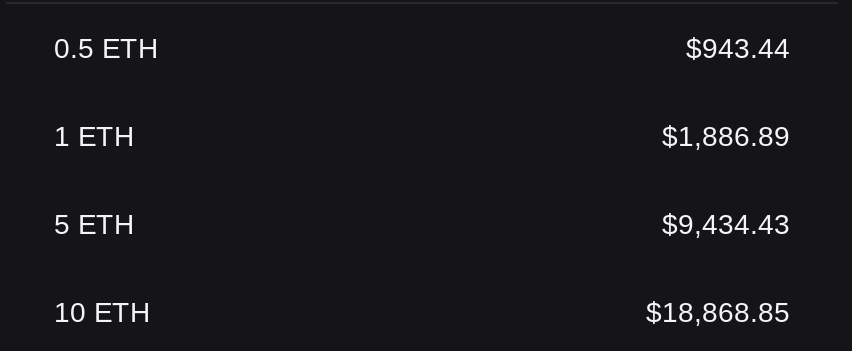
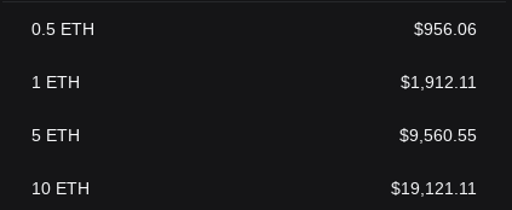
- $943.44
+ $956.06

- $1,886.89
+ $1,912.11

- $9,434.43
+ $9,560.55

- $18,868.85
+ $19,121.11
